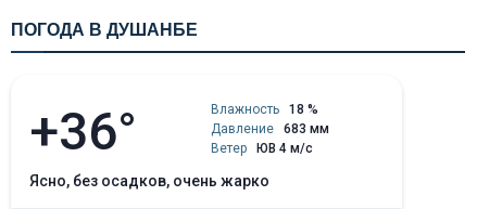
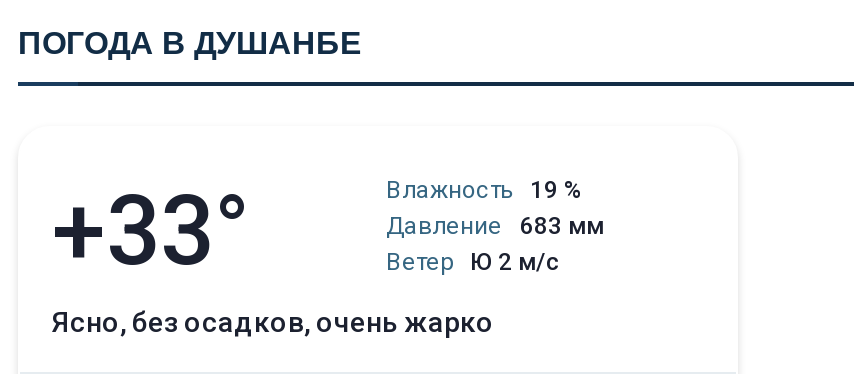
- +36°
+ +33°

- Влажность 18 %
+ Влажность 19 %

- Ветер ЮВ 4 м/с
+ Ветер Ю 2 м/с
